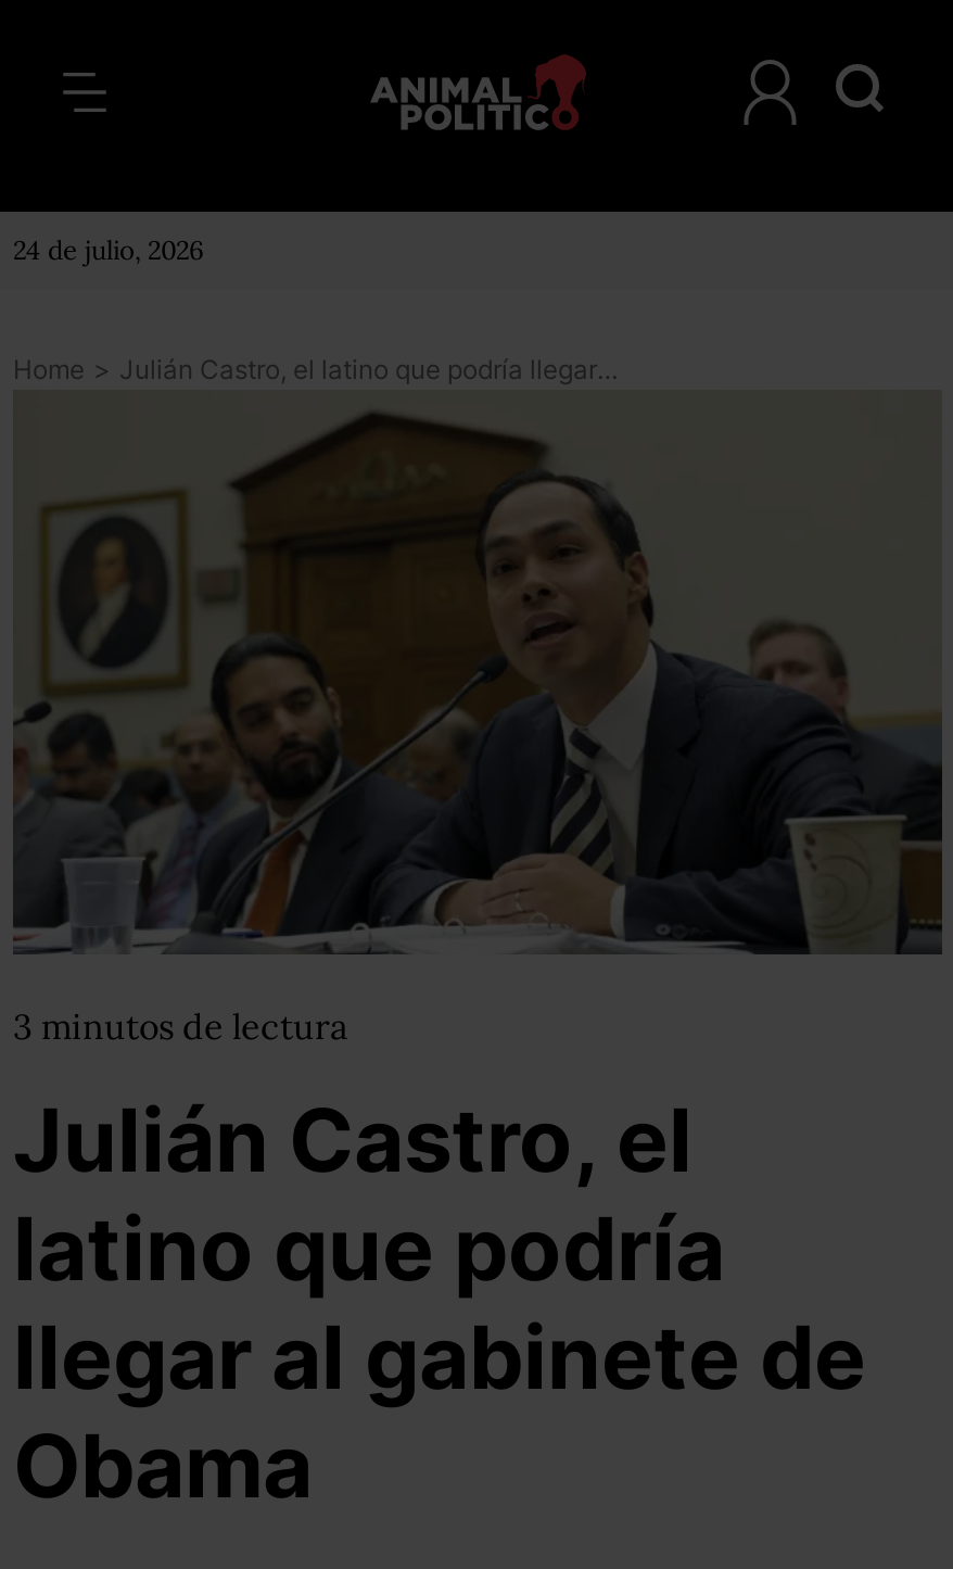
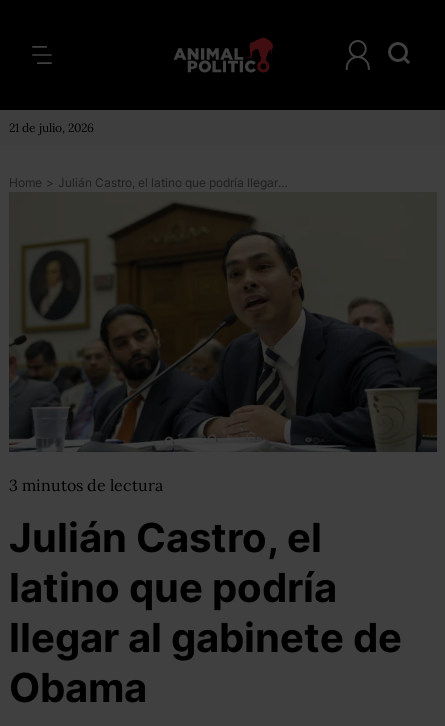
- 24 de julio, 2026
+ 21 de julio, 2026
